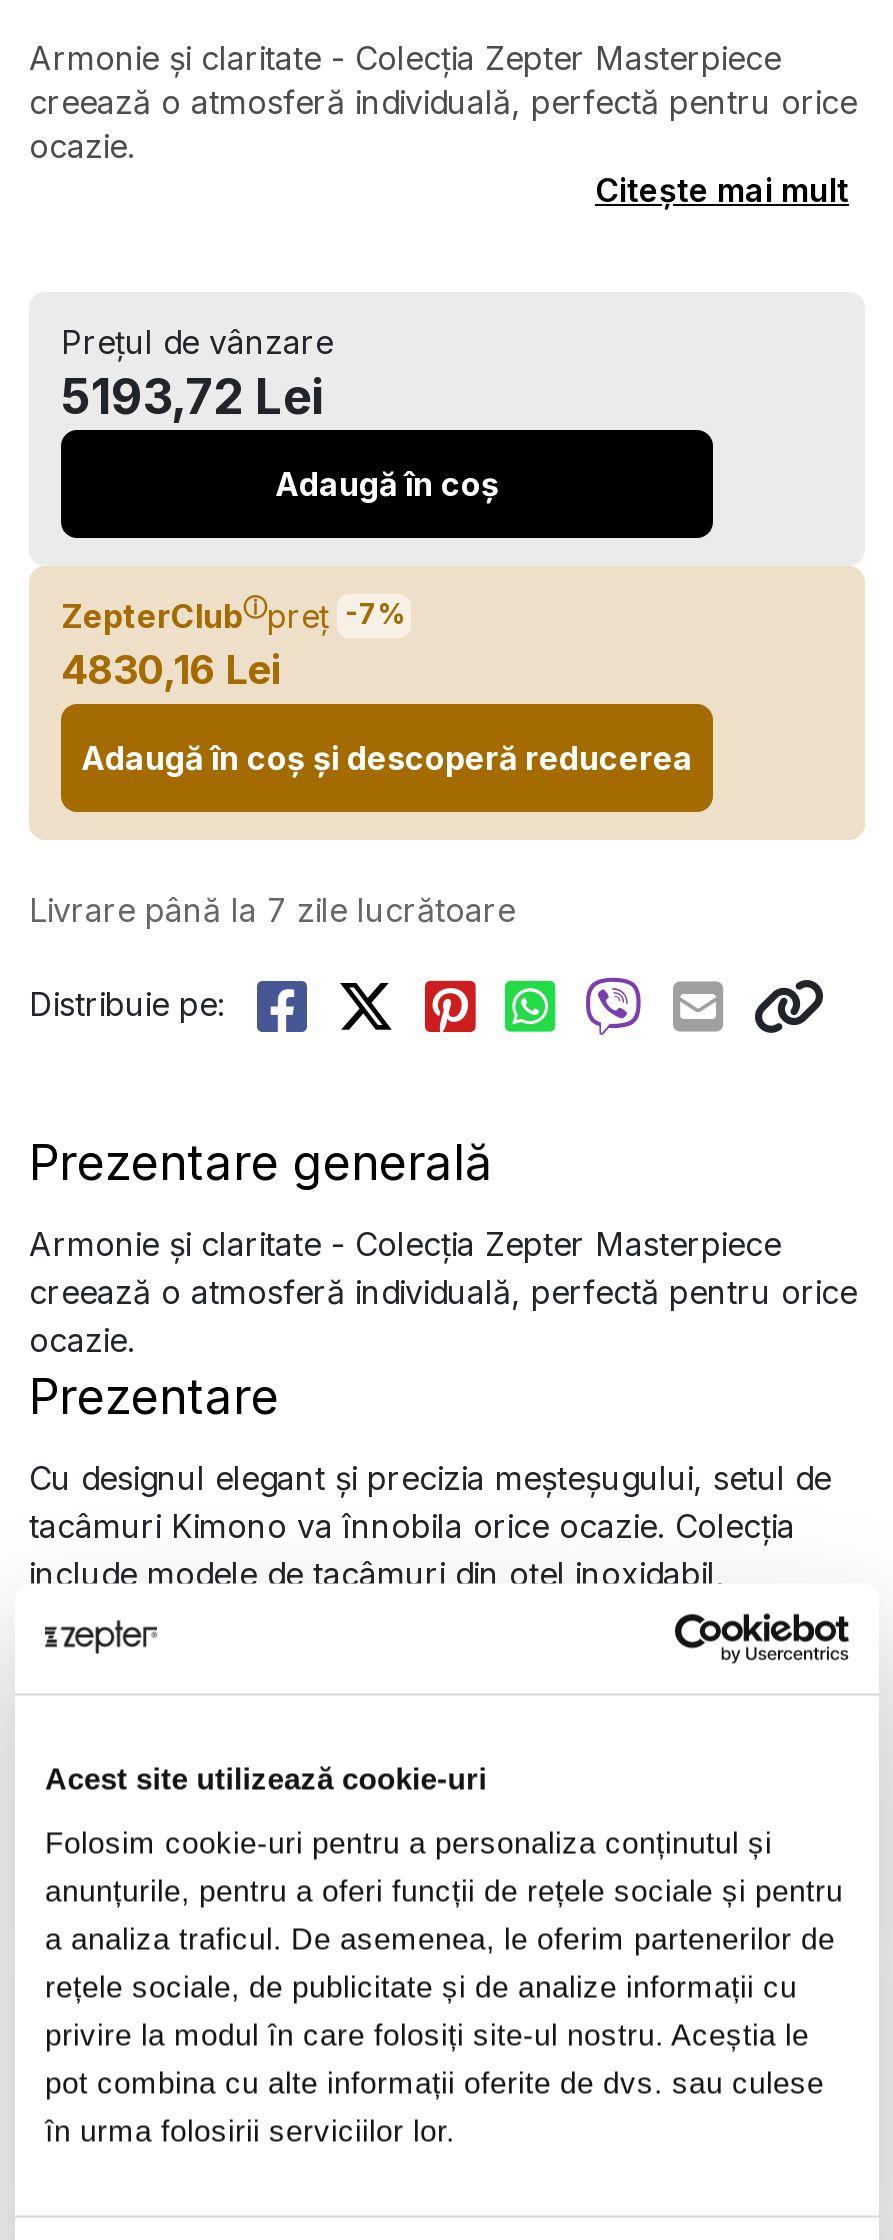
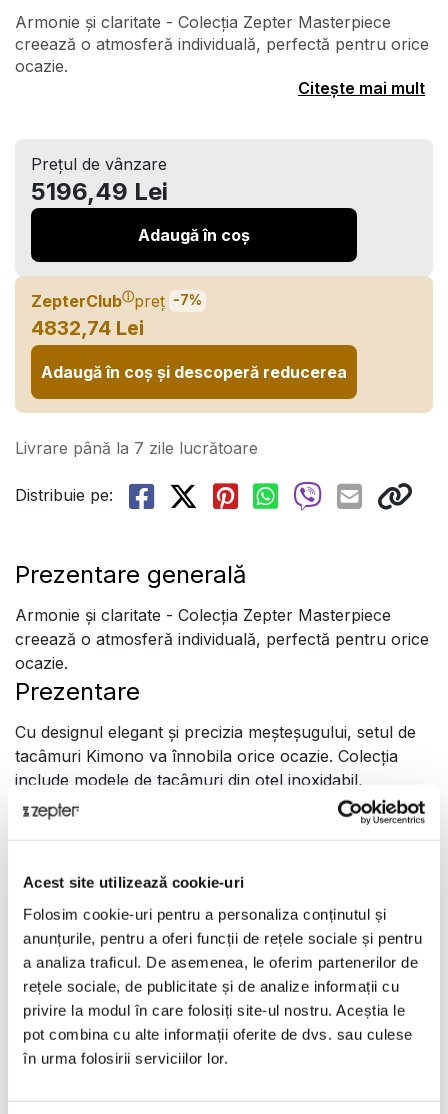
- 5193,72 Lei
+ 5196,49 Lei

- 4830,16 Lei
+ 4832,74 Lei
